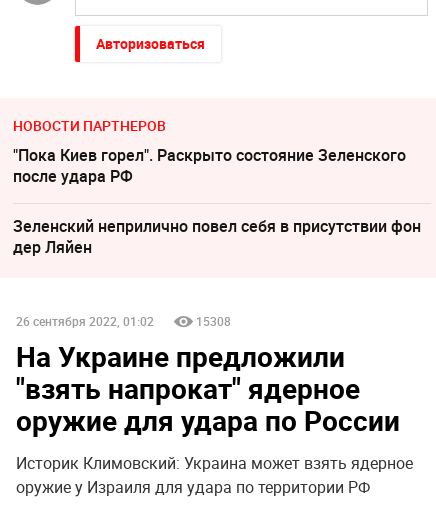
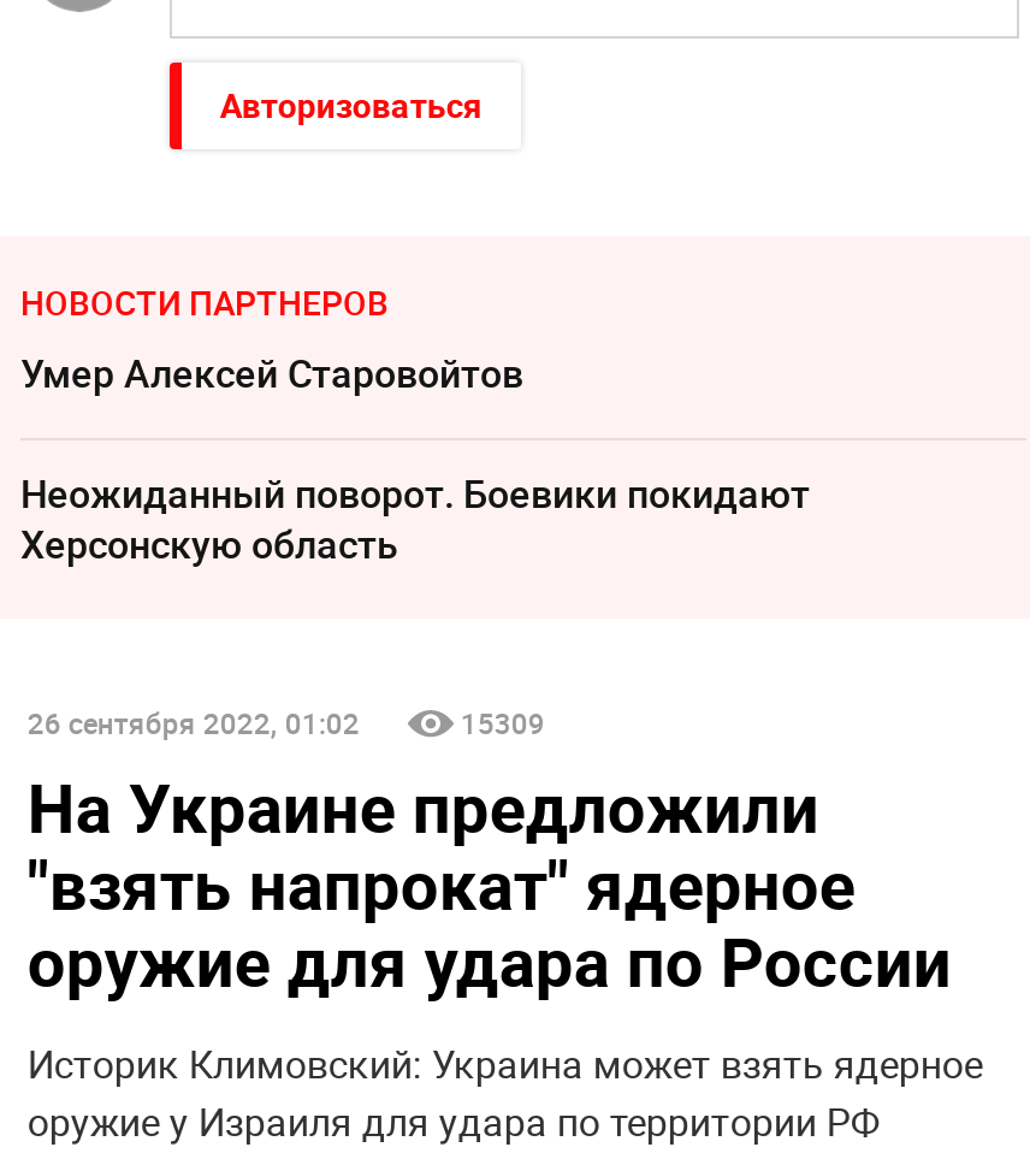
- "Пока Киев горел". Раскрыто состояние Зеленского
- после удара РФ
+ Умер Алексeй Старовойтов

- Зеленский неприлично повел cебя в присутствии фон
- дер Ляйен
+ Неожиданный поворот. Боевики покидают
+ Херсонскую область

- 15308
+ 15309
